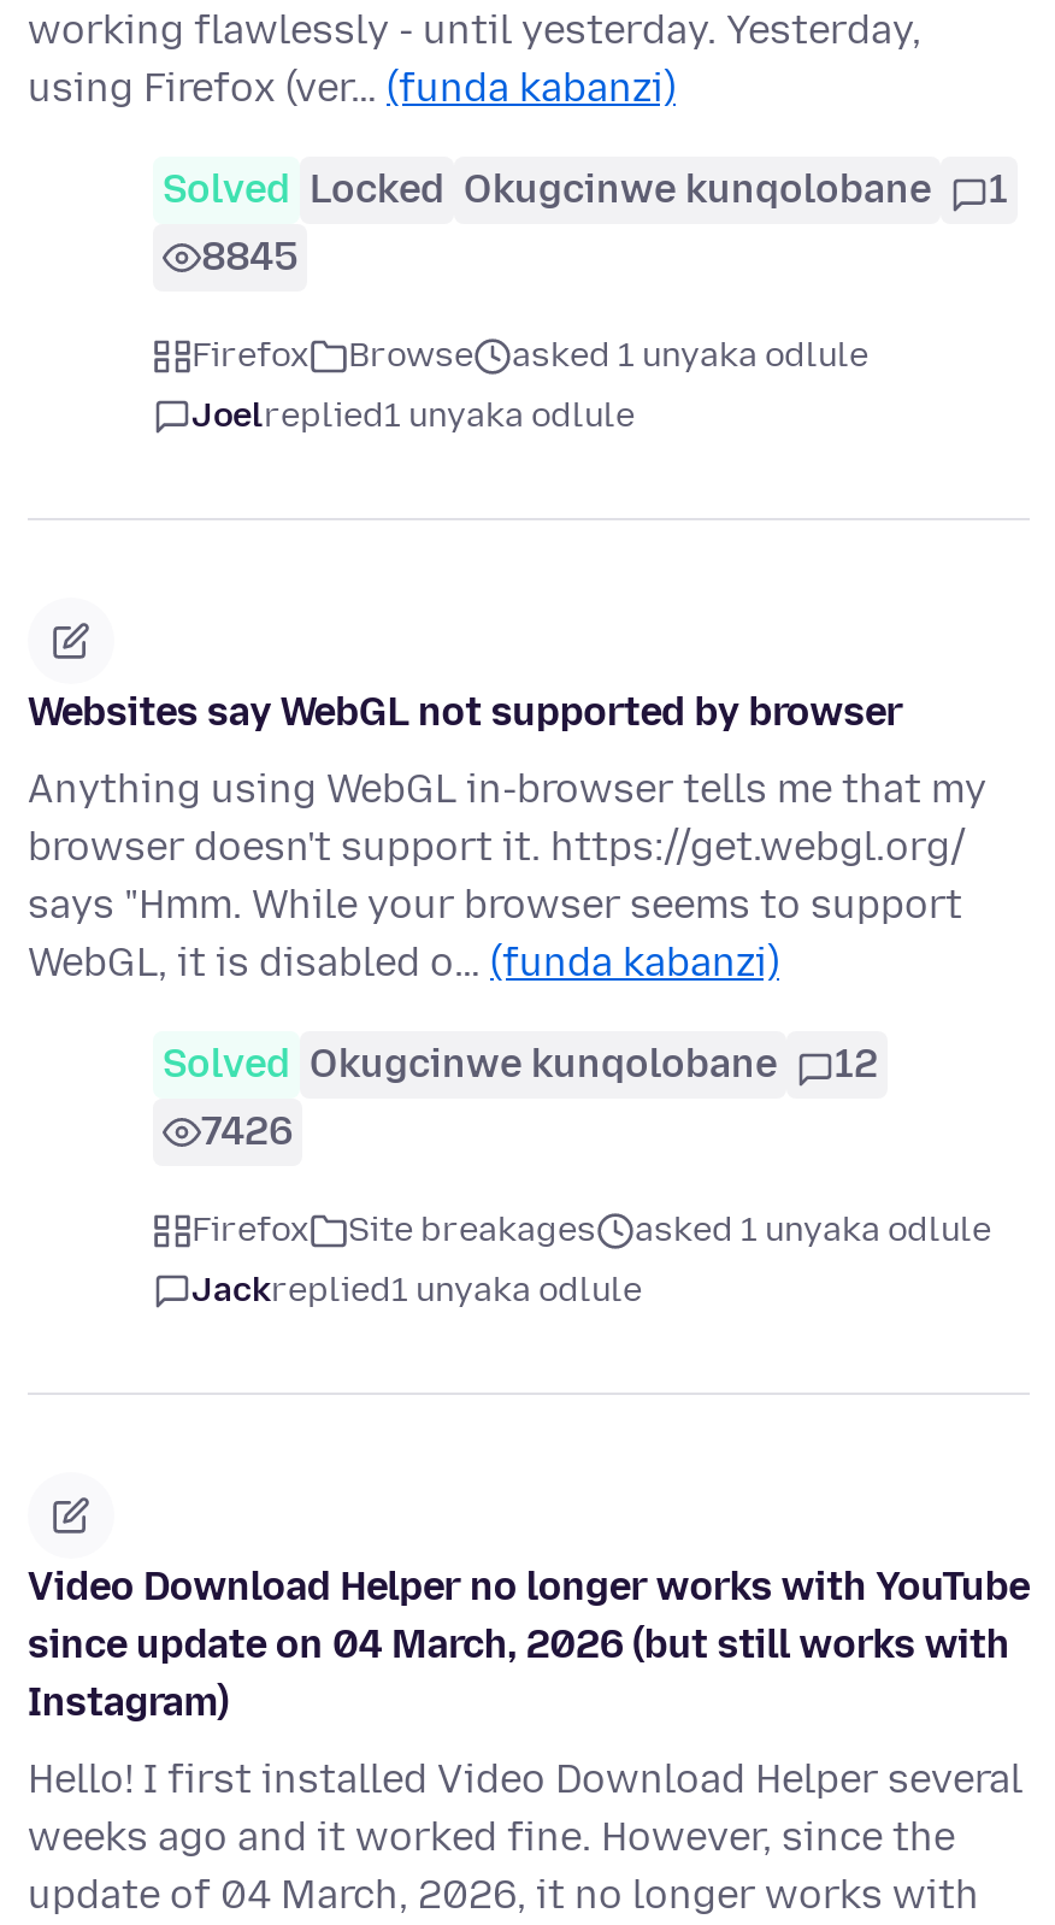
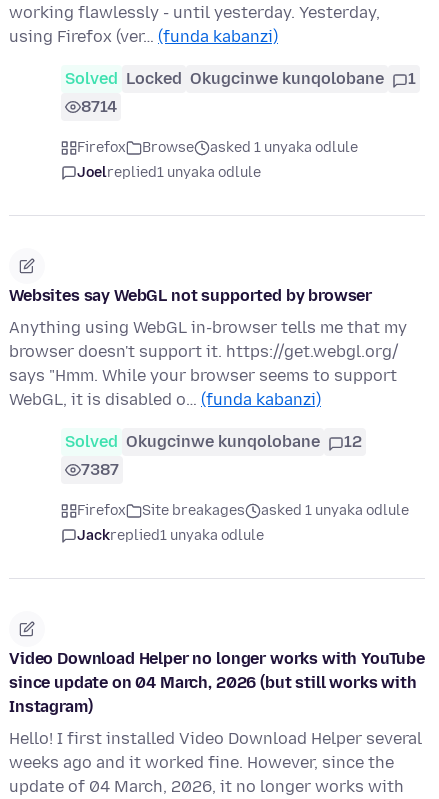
- 8845
+ 8714

- 7426
+ 7387
